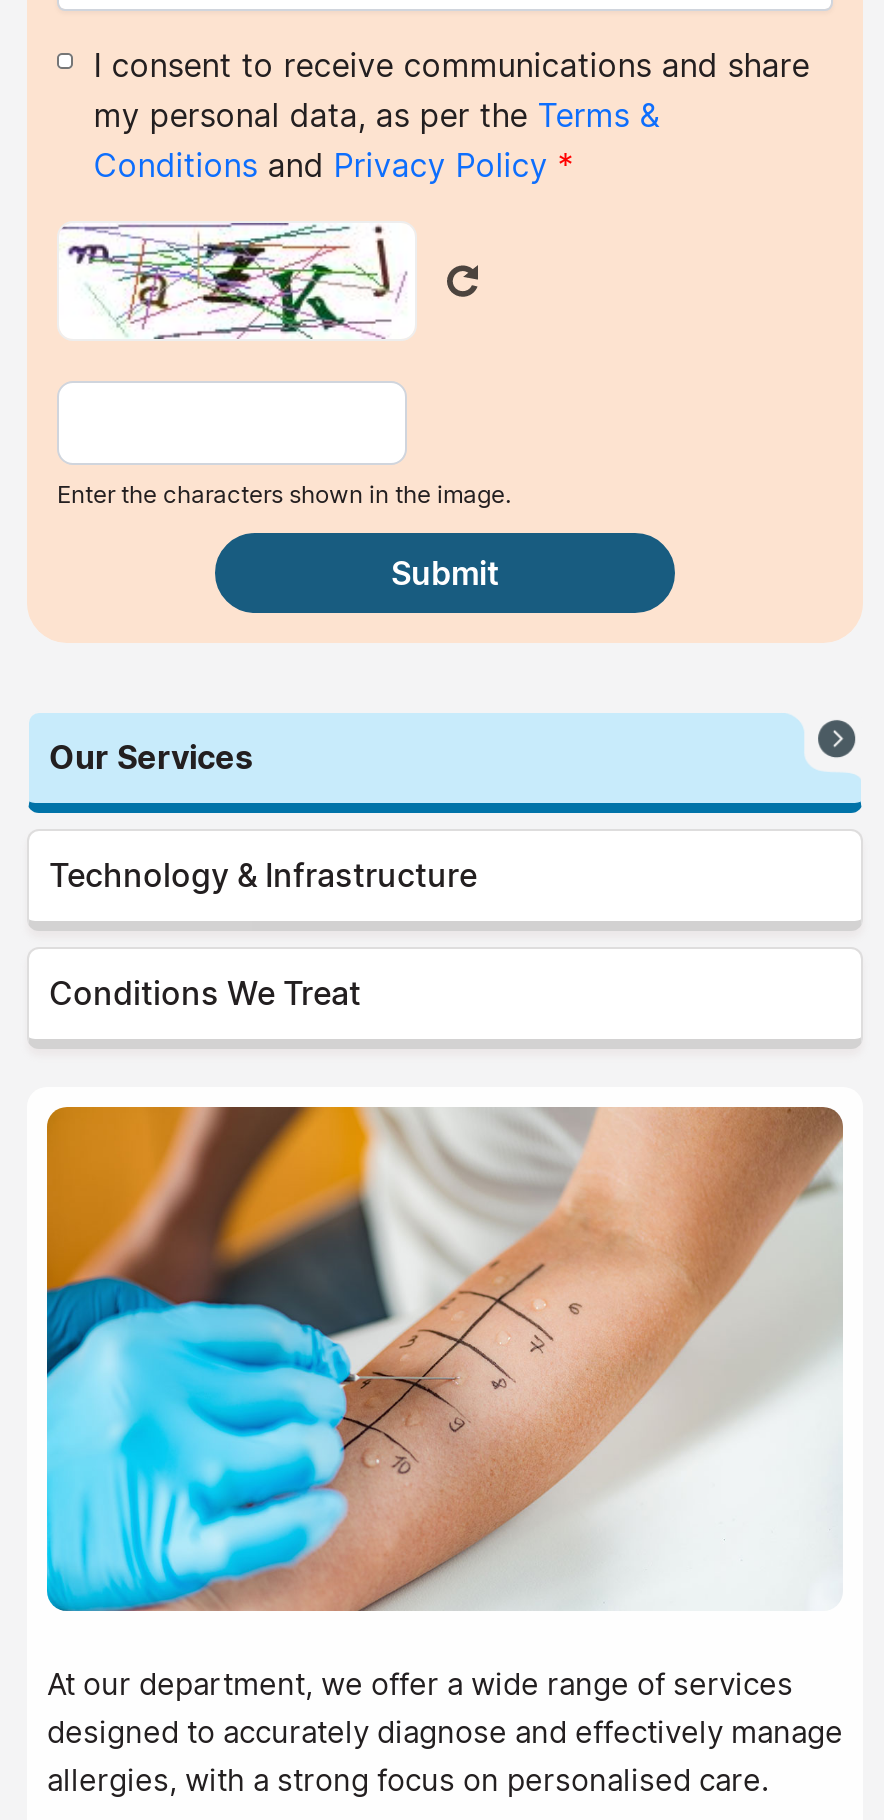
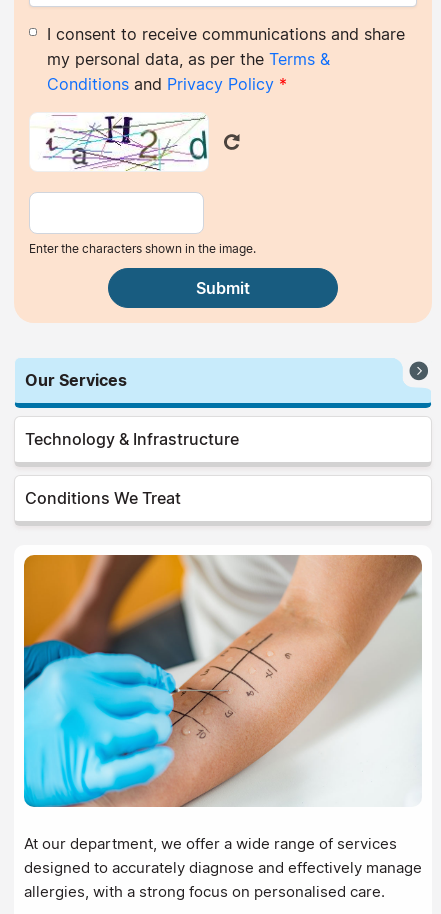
- [image]
+ [image]
